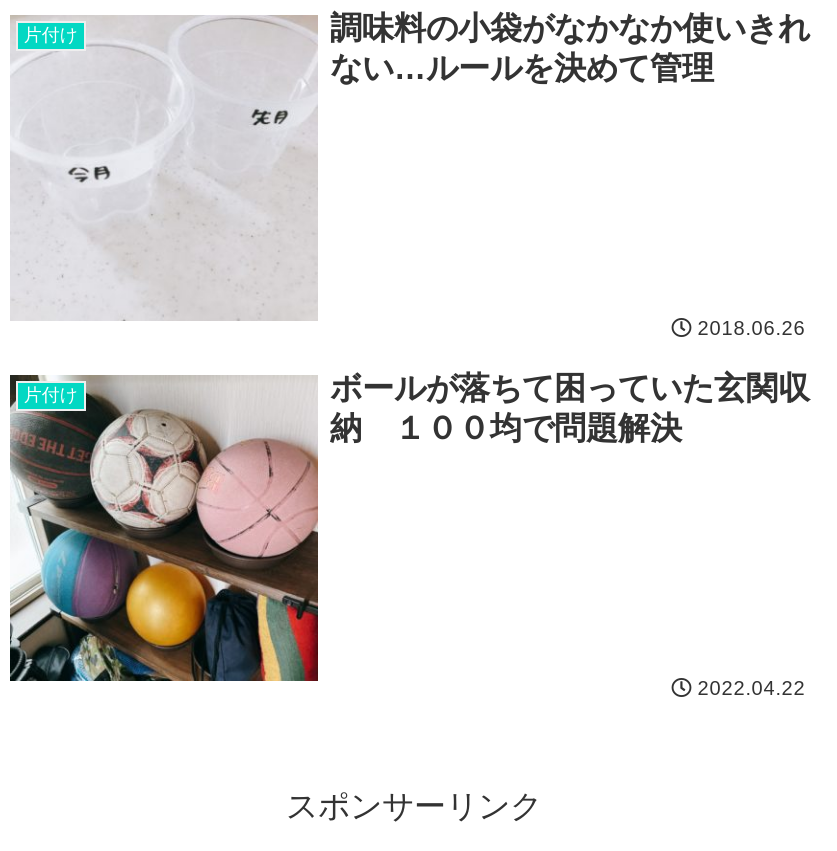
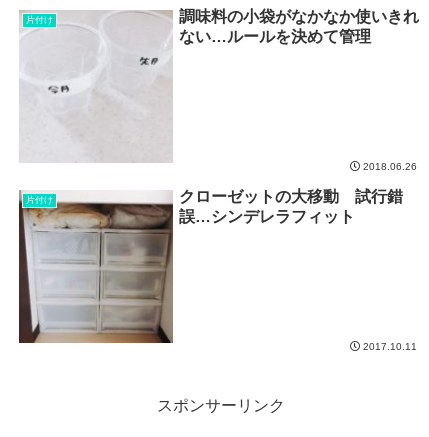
- [image]
- ボールが落ちて困っていた玄関収
- 納 １００均で問題解決
+ [image]
+ クローゼットの大移動 試行錯
+ 誤…シンデレラフィット

- 2022.04.22
+ 2017.10.11
